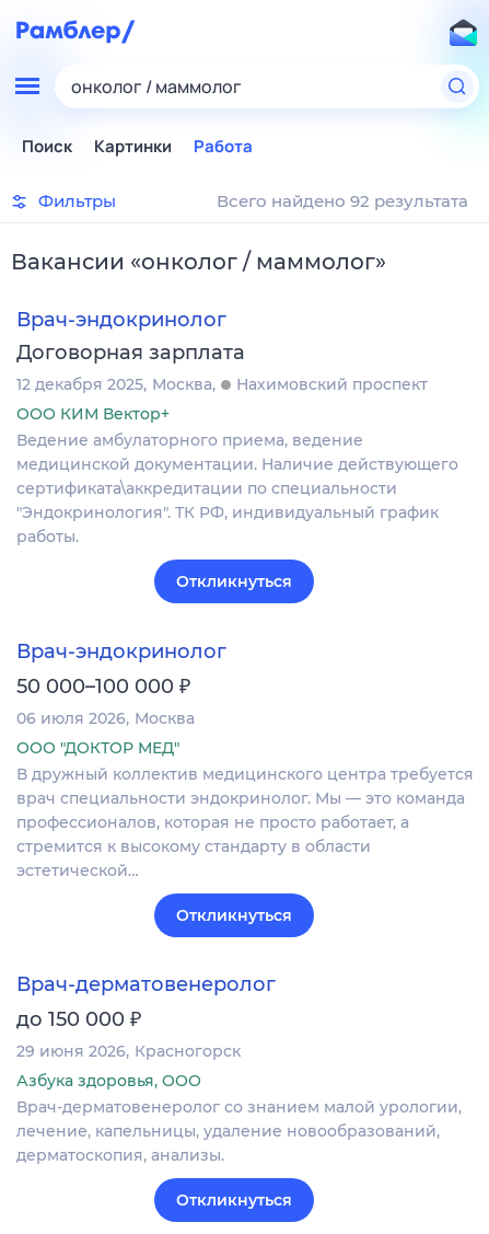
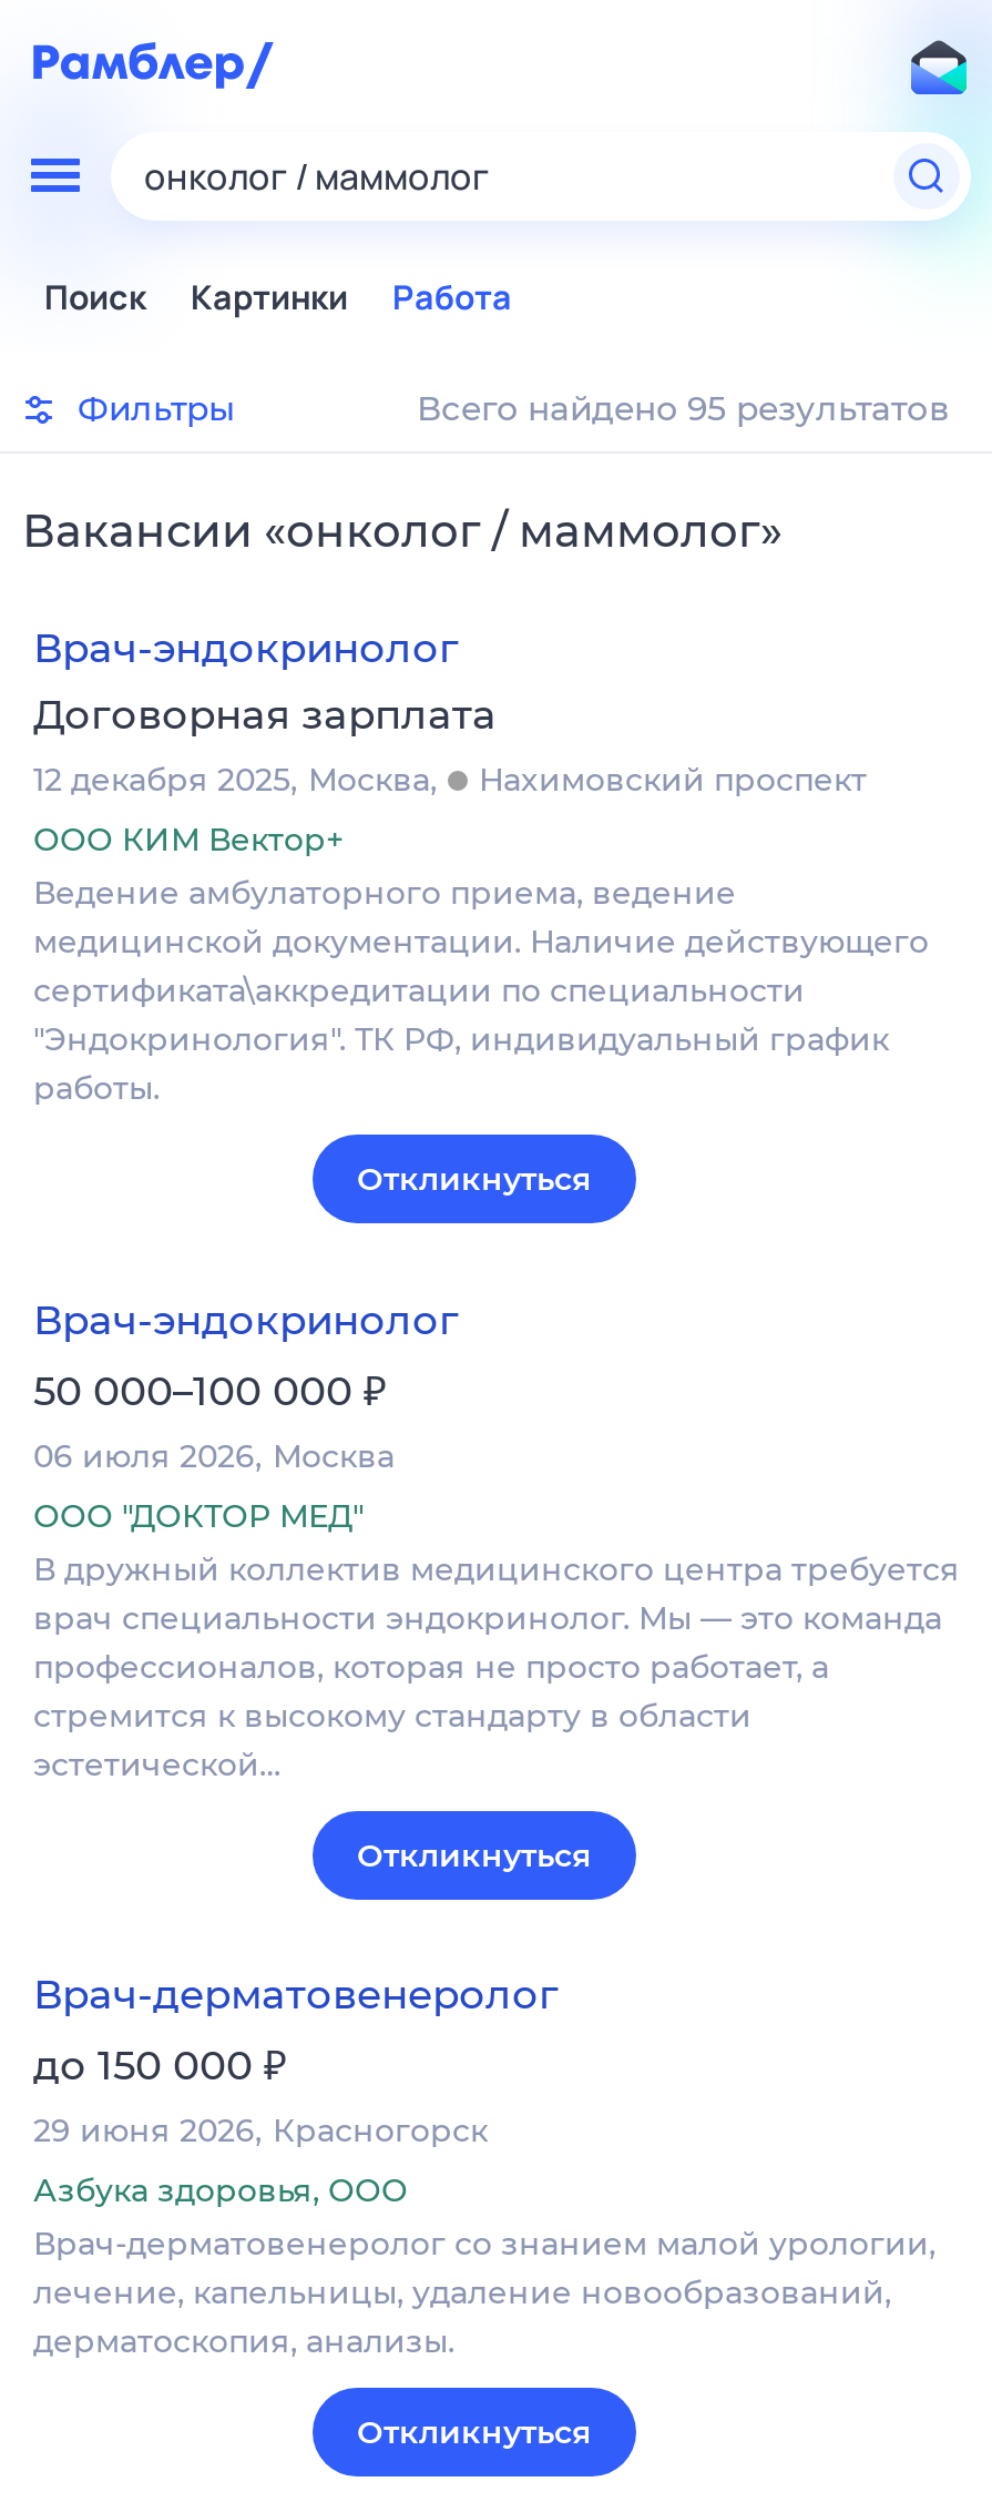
- Всего найдено 92 результата
+ Всего найдено 95 результатов
